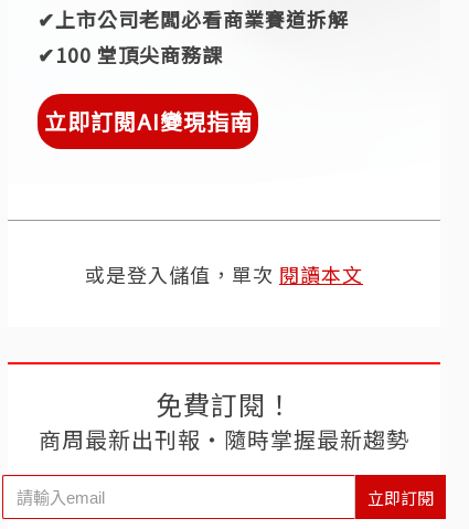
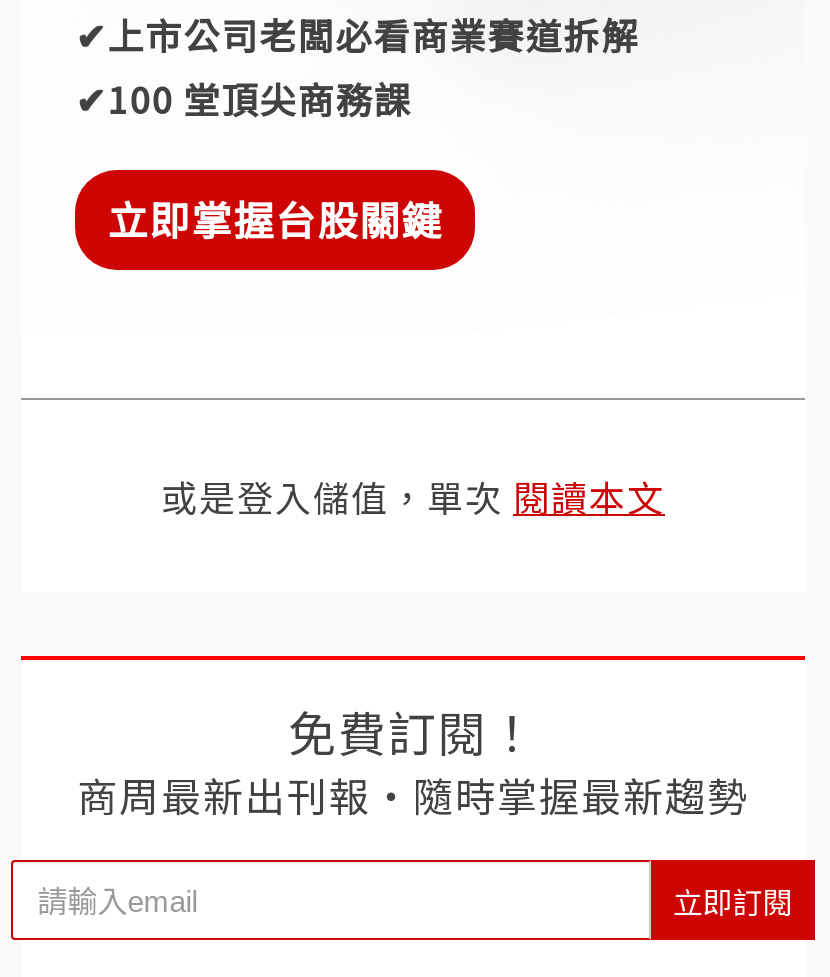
- 立即訂閱AI變現指南
+ 立即掌握台股關鍵
